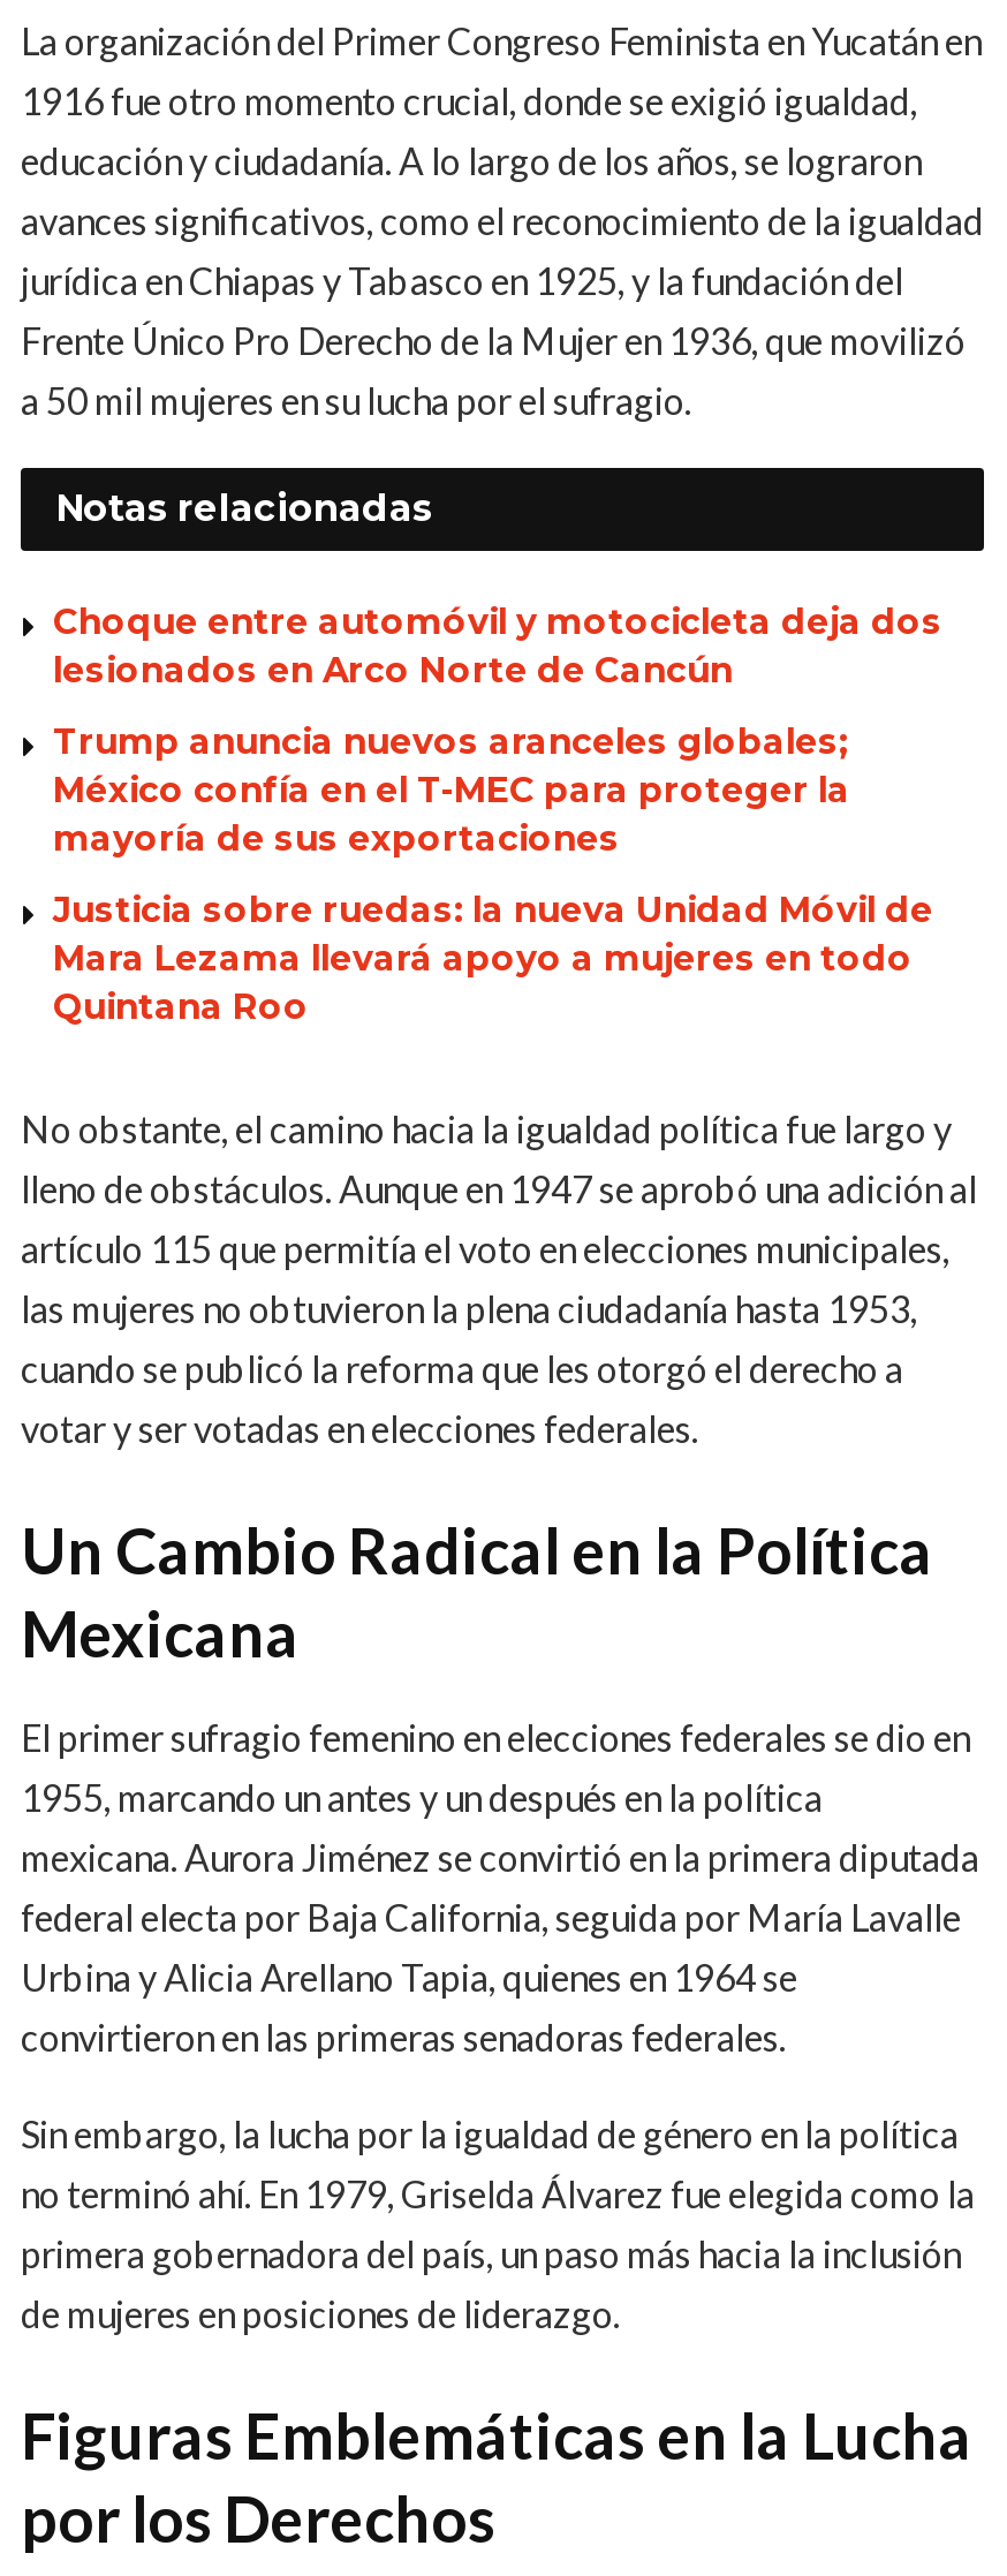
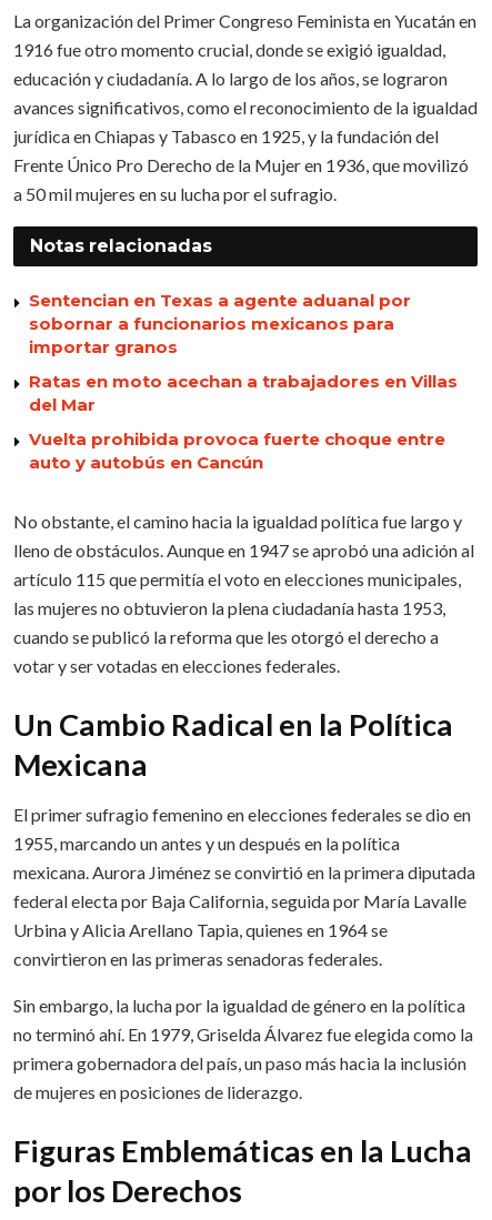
- Choque entre automóvil y motocicleta deja dos
- lesionados en Arco Norte de Cancún
+ Sentencian en Texas a agente aduanal por
+ sobornar a funcionarios mexicanos para
+ importar granos

- Trump anuncia nuevos aranceles globales;
- México confía en el T-MEC para proteger la
- mayoría de sus exportaciones
+ Ratas en moto acechan a trabajadores en Villas
+ del Mar

- Justicia sobre ruedas: la nueva Unidad Móvil de
- Mara Lezama llevará apoyo a mujeres en todo
- Quintana Roo
+ Vuelta prohibida provoca fuerte choque entre
+ auto y autobús en Cancún
